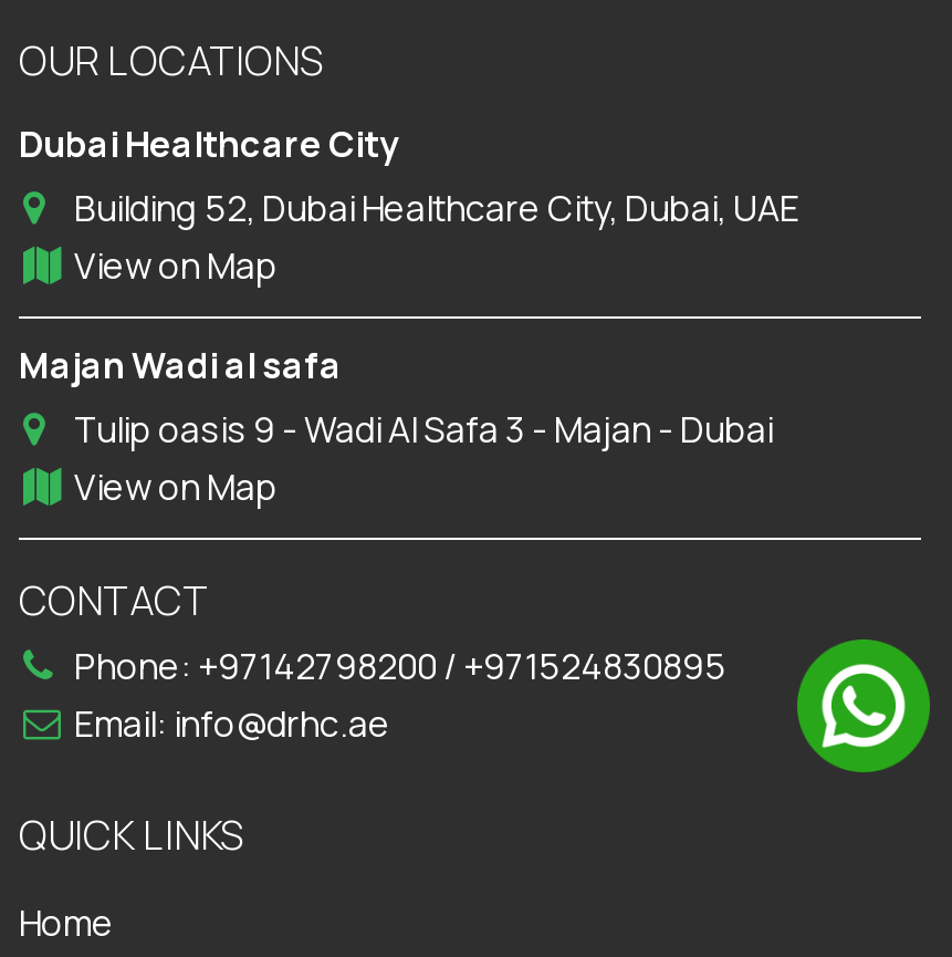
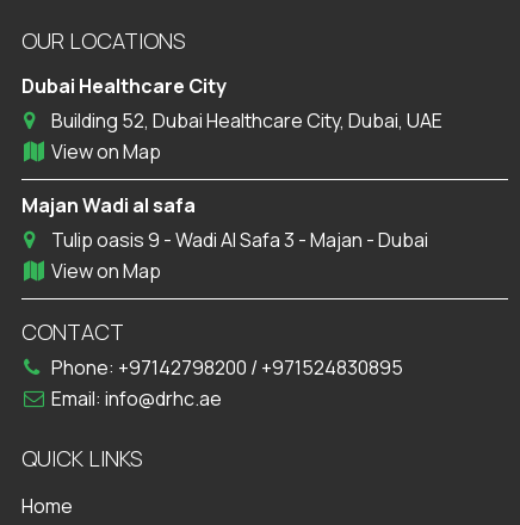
- [image]
